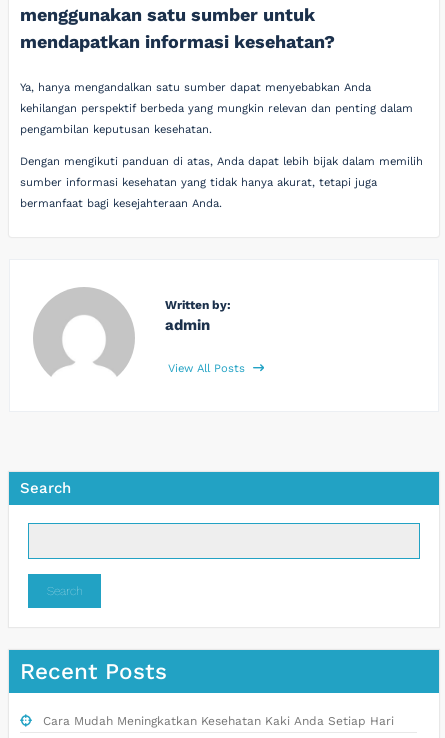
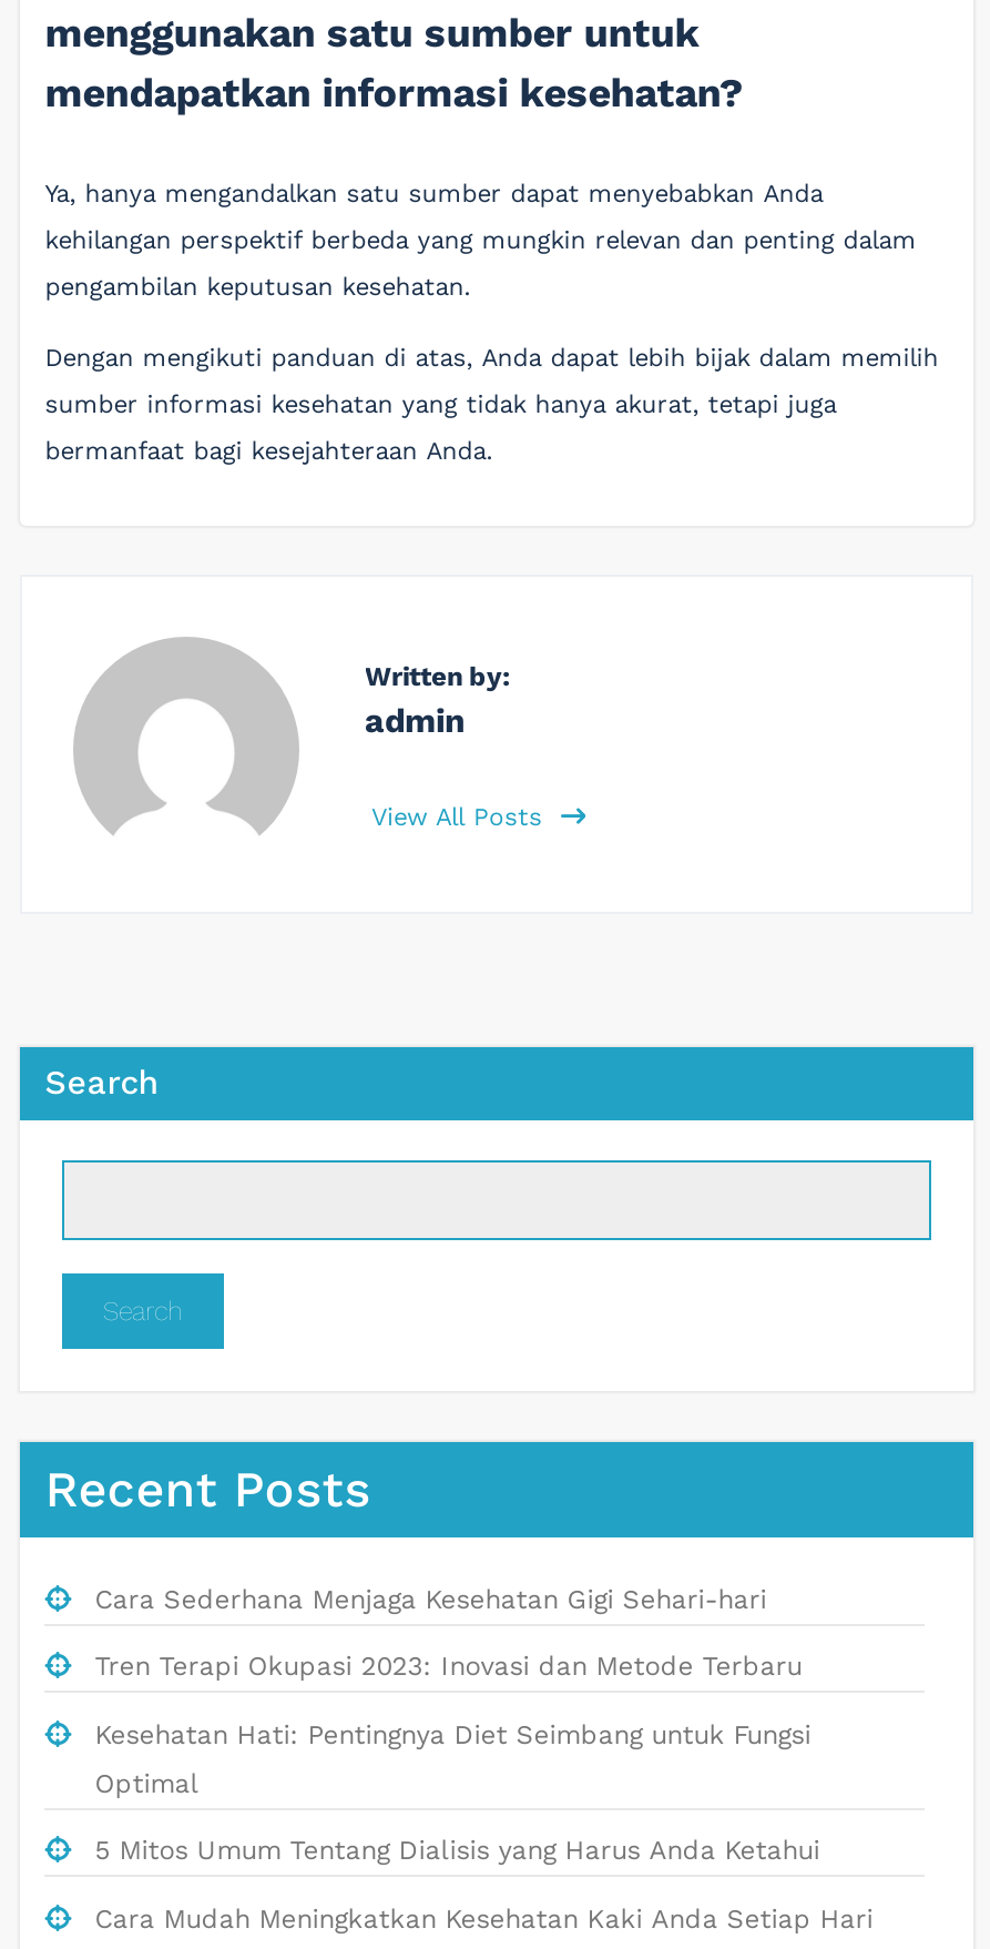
+ Cara Sederhana Menjaga Kesehatan Gigi Sehari-hari
+ Tren Terapi Okupasi 2023: Inovasi dan Metode Terbaru
+ Kesehatan Hati: Pentingnya Diet Seimbang untuk Fungsi
+ Optimal
+ 5 Mitos Umum Tentang Dialisis yang Harus Anda Ketahui
